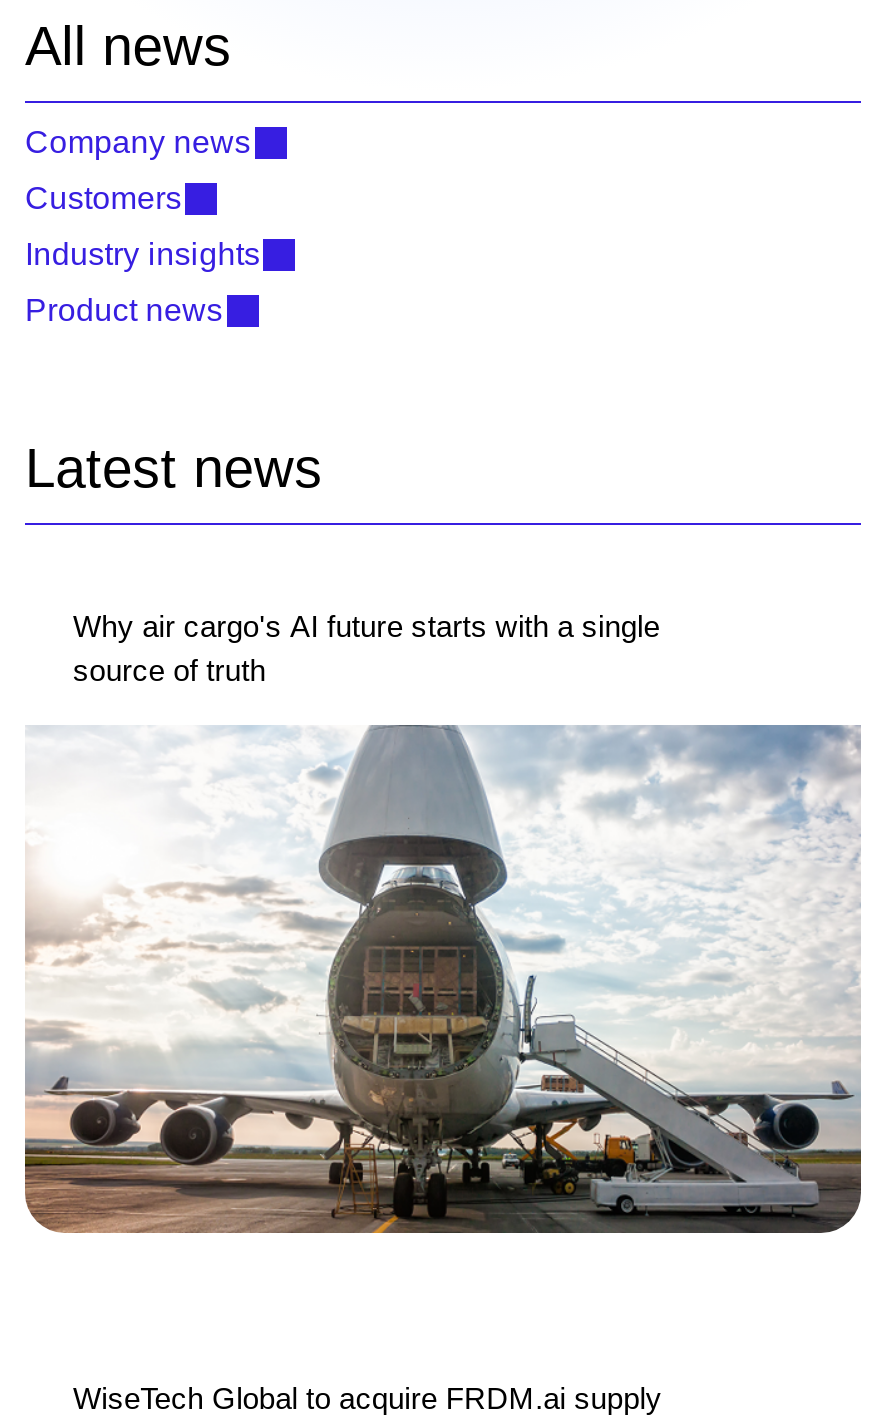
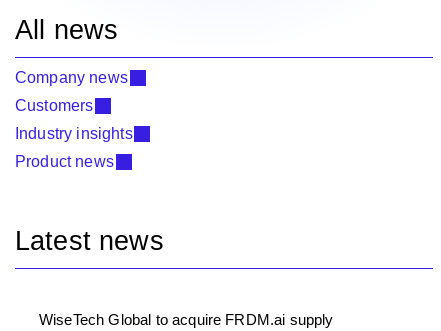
- Why air cargo's AI future starts with a single
- source of truth

- [image]
